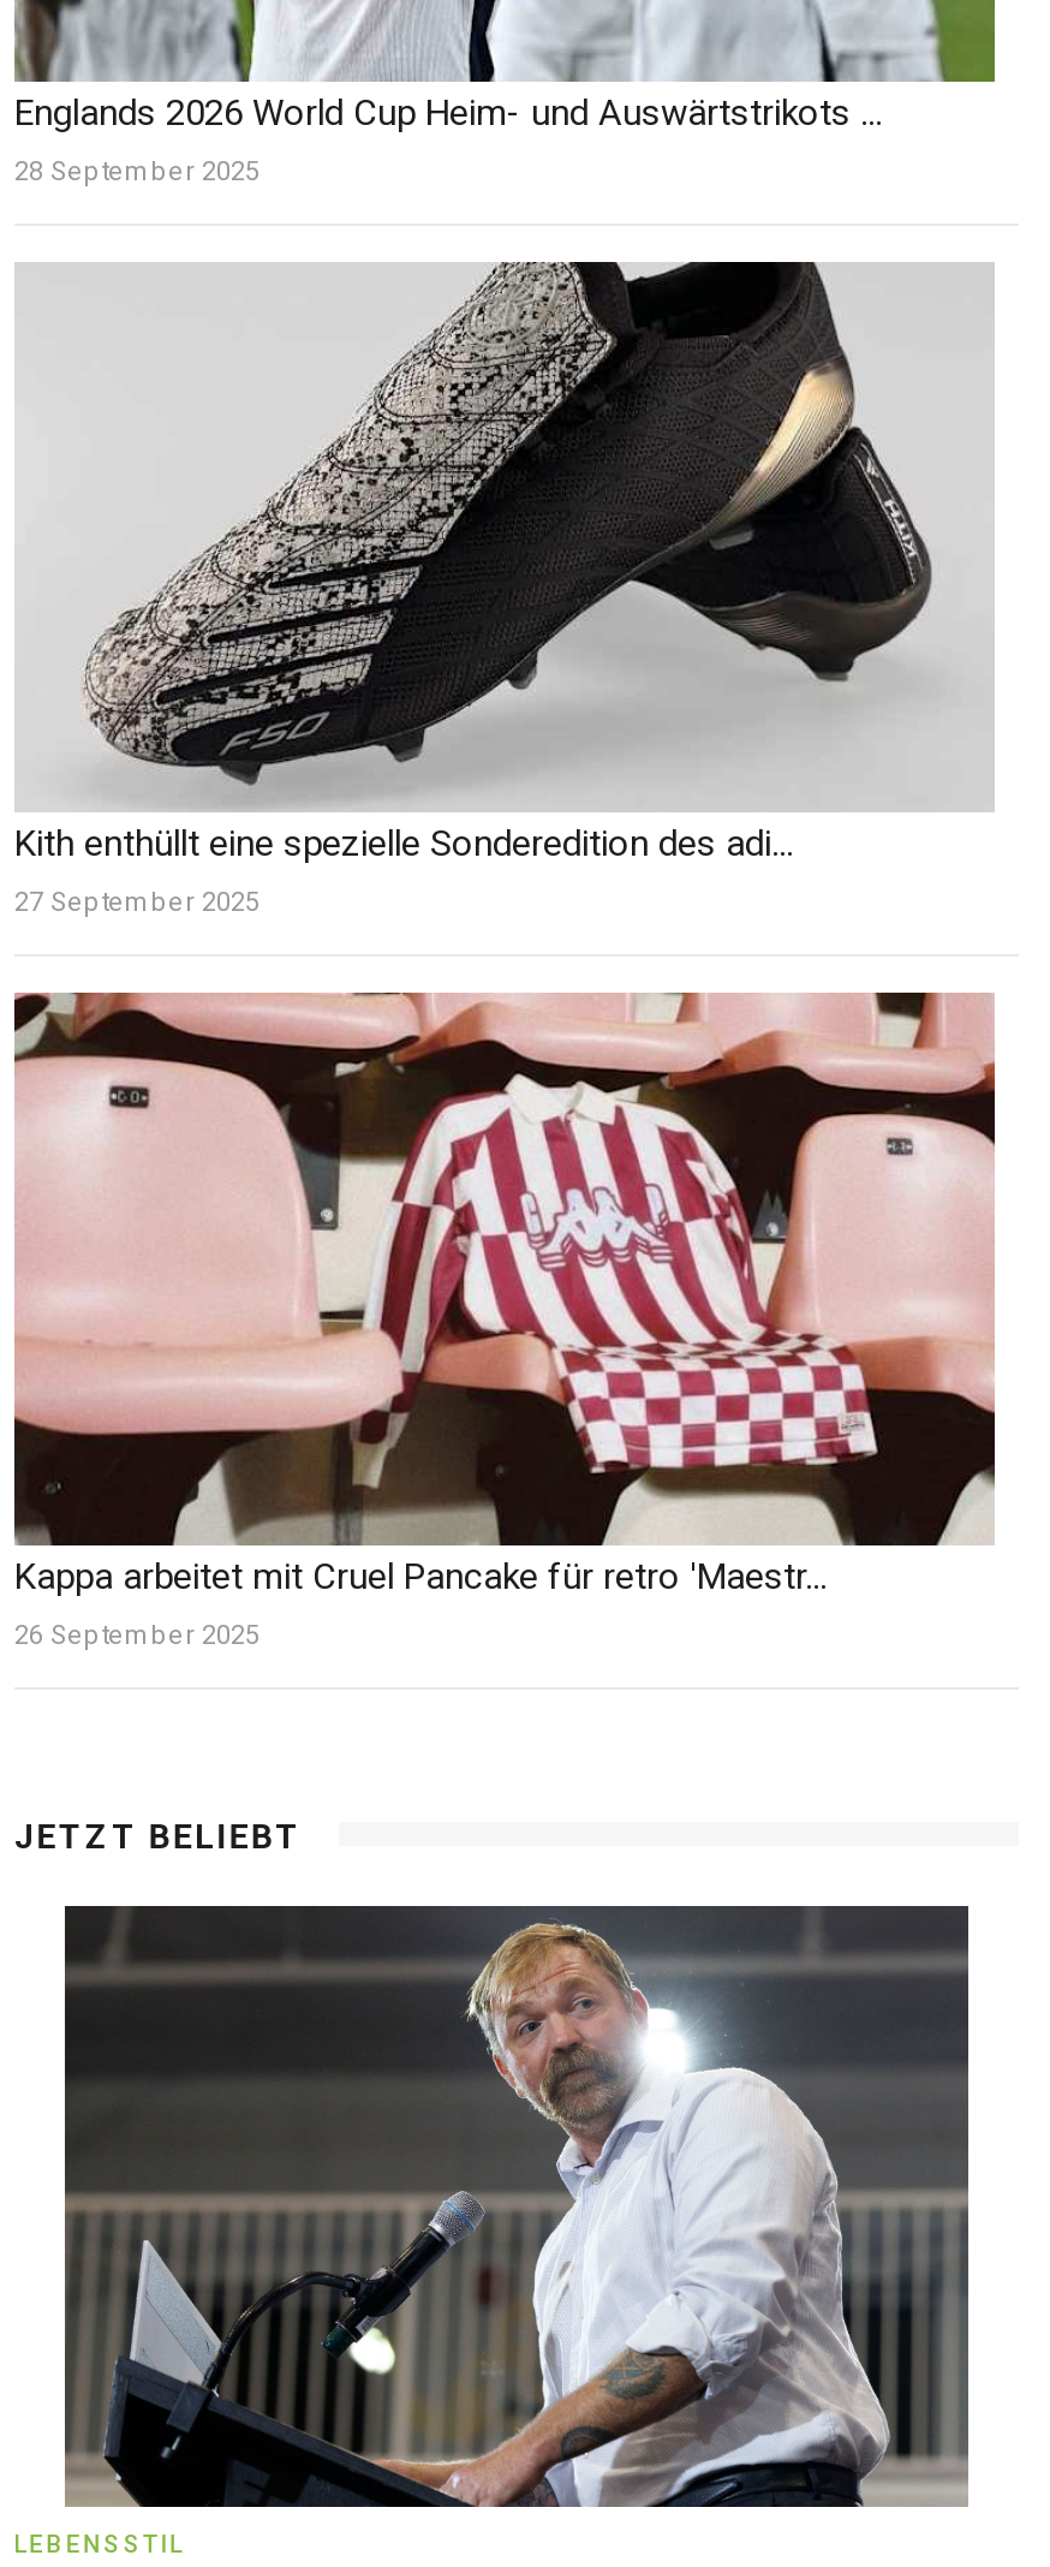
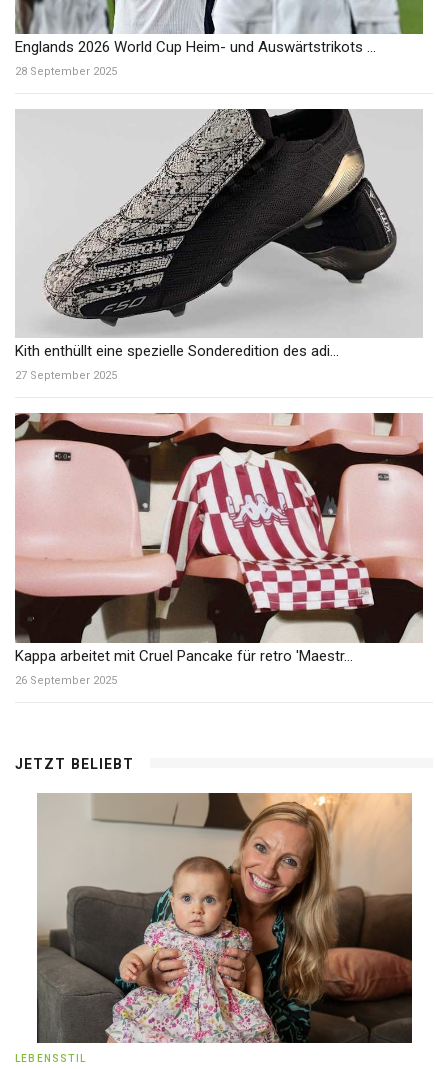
- [image]
+ [image]
